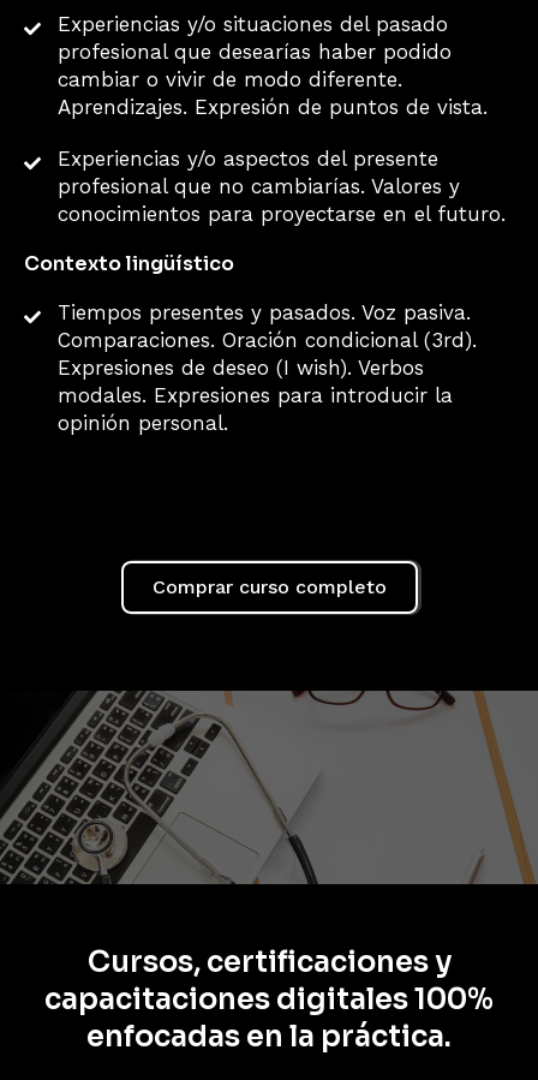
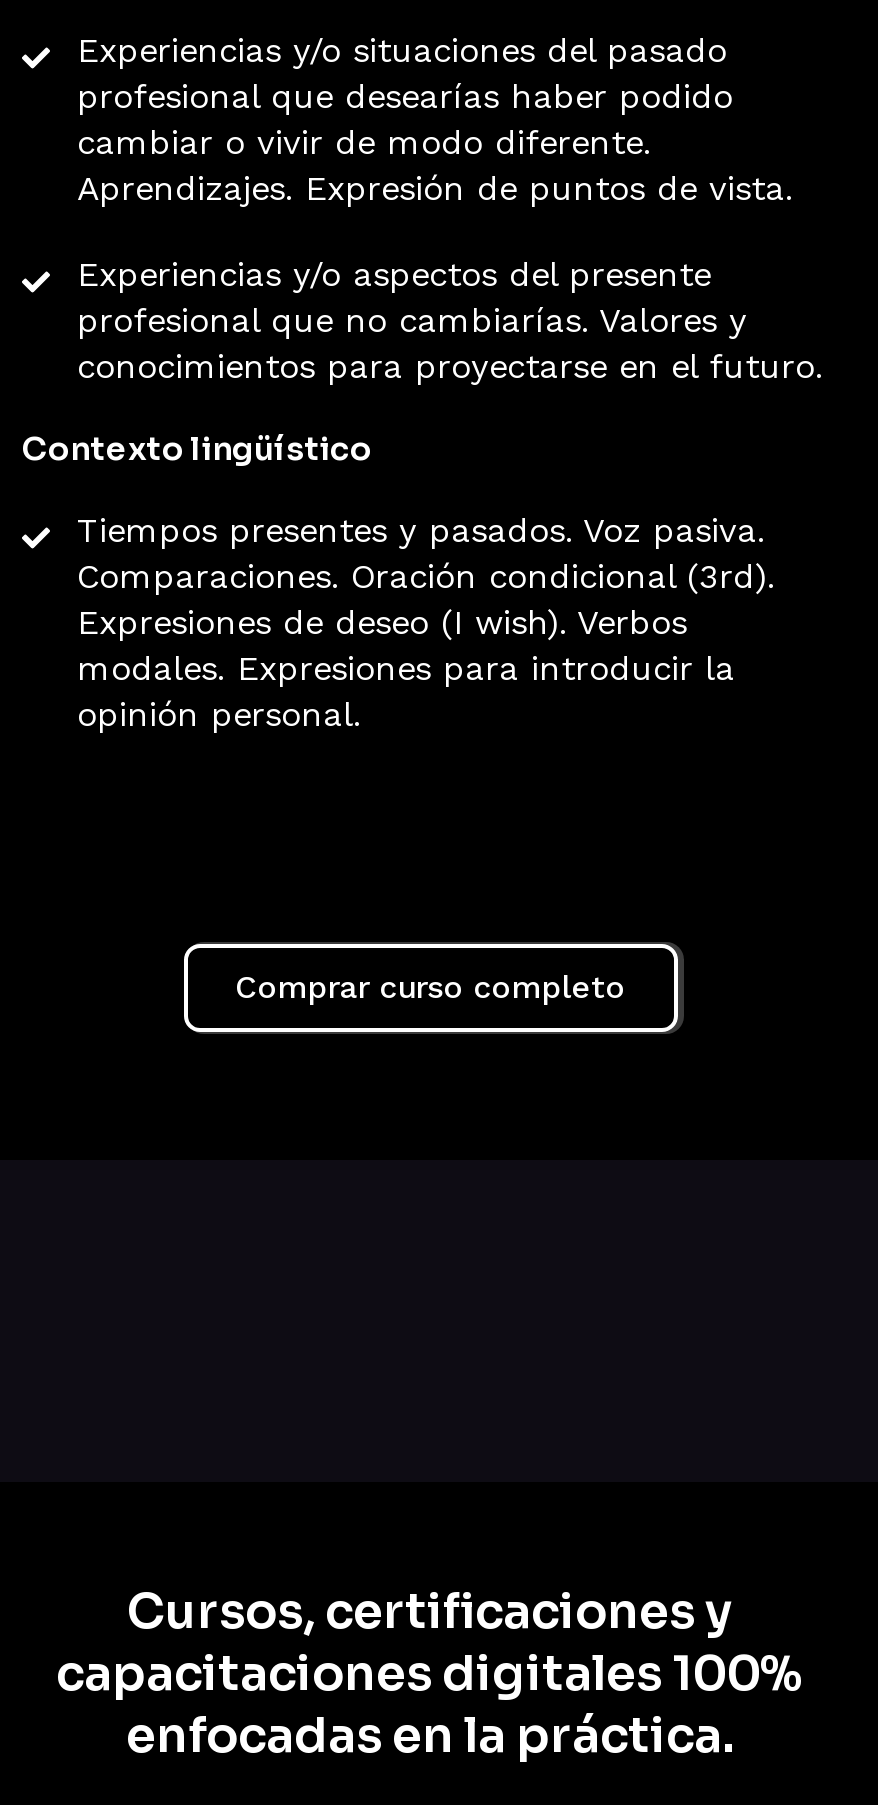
- [image]
